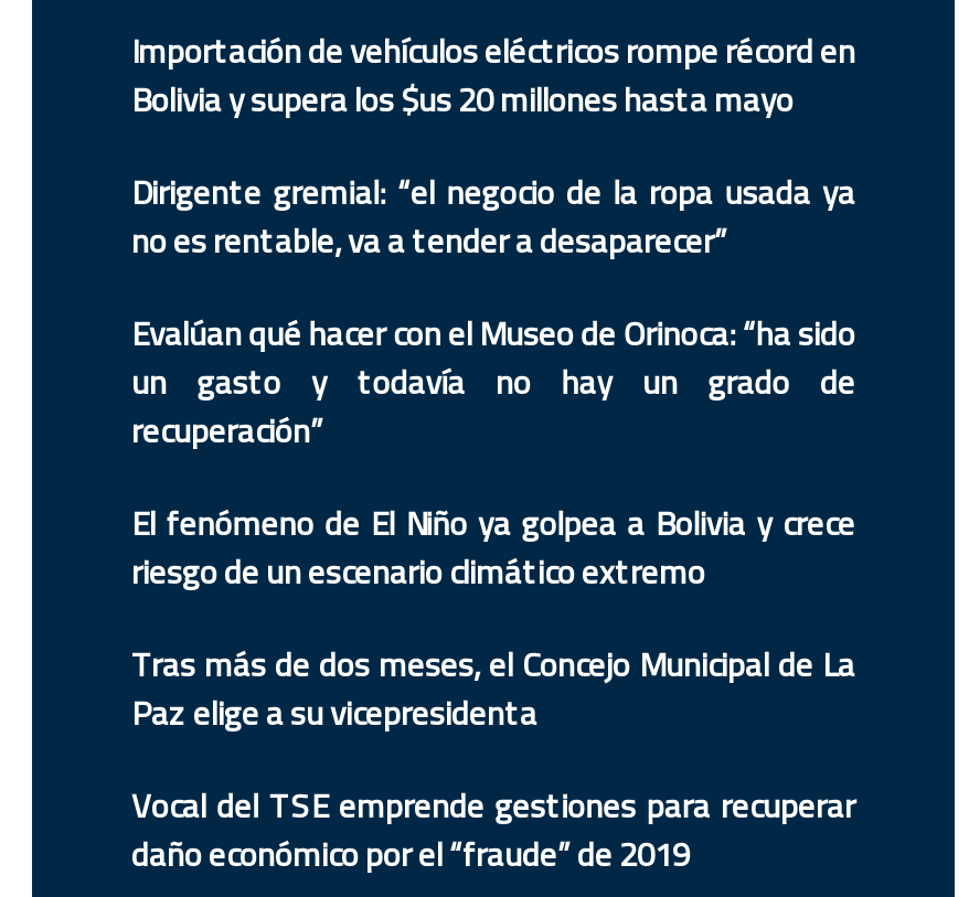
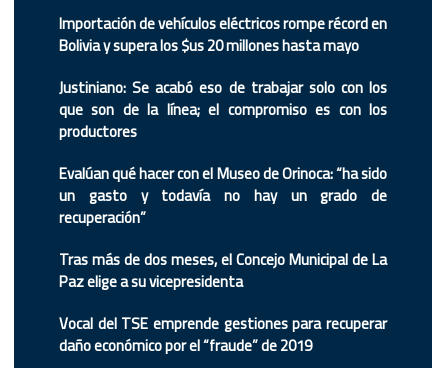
- Dirigente gremial: “el negocio de la ropa usada ya
- no es rentable, va a tender a desaparecer”
+ Justiniano: Se acabó eso de trabajar solo con los
+ que son de la línea; el compromiso es con los
+ productores

moved down: Evalúan qué hacer con el Museo de Orinoca: “ha sido | un gasto y todavía no hay un grado de

- El fenómeno de El Niño ya golpea a Bolivia y crece
- riesgo de un escenario climático extremo
